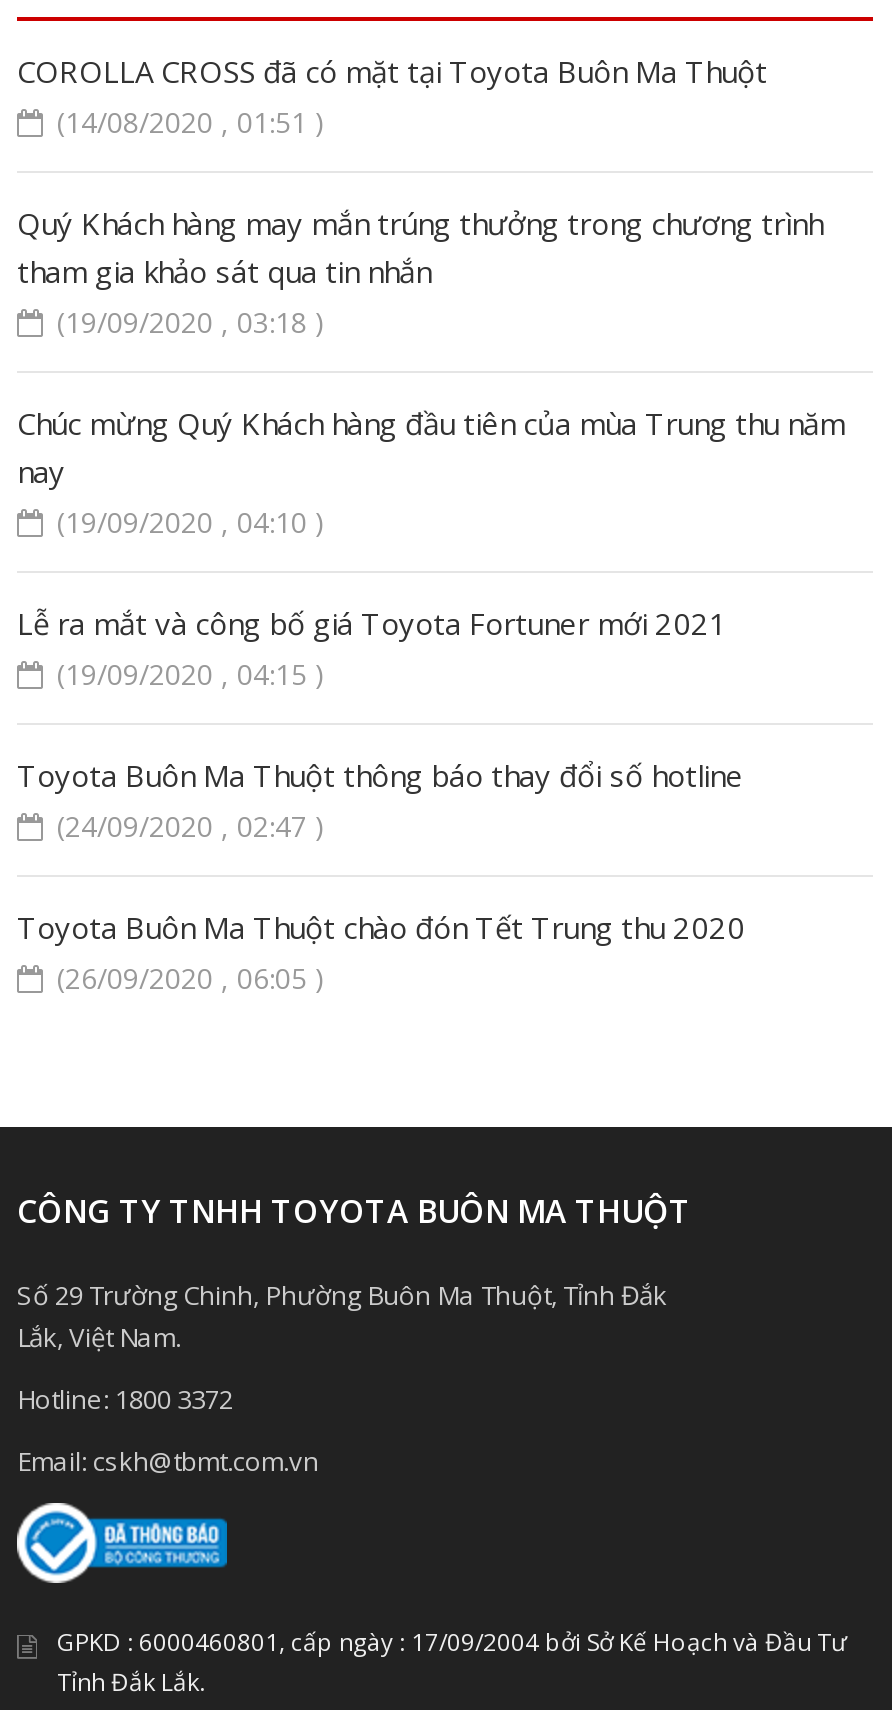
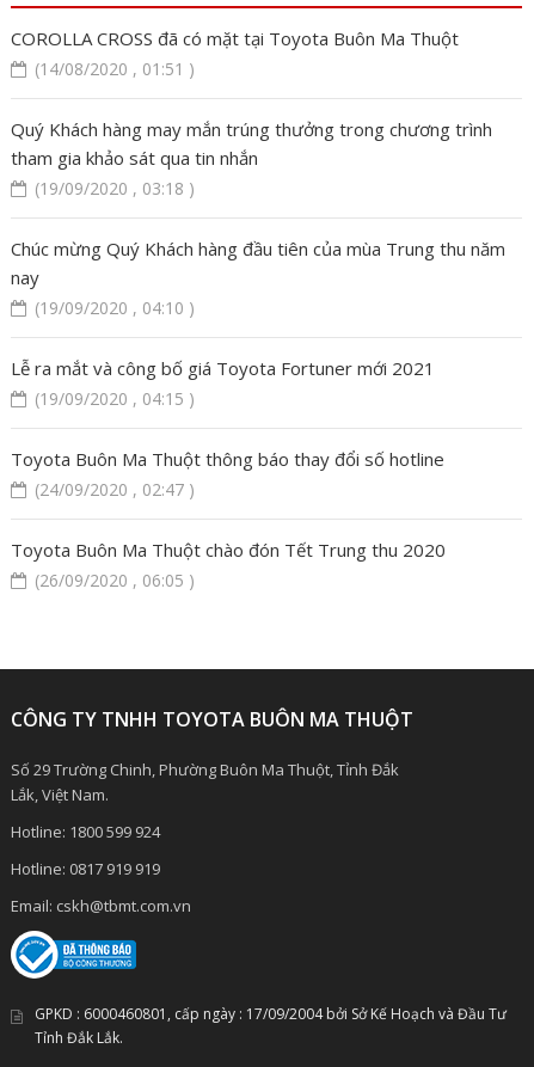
- Hotline: 1800 3372
+ Hotline: 1800 599 924
+ Hotline: 0817 919 919
